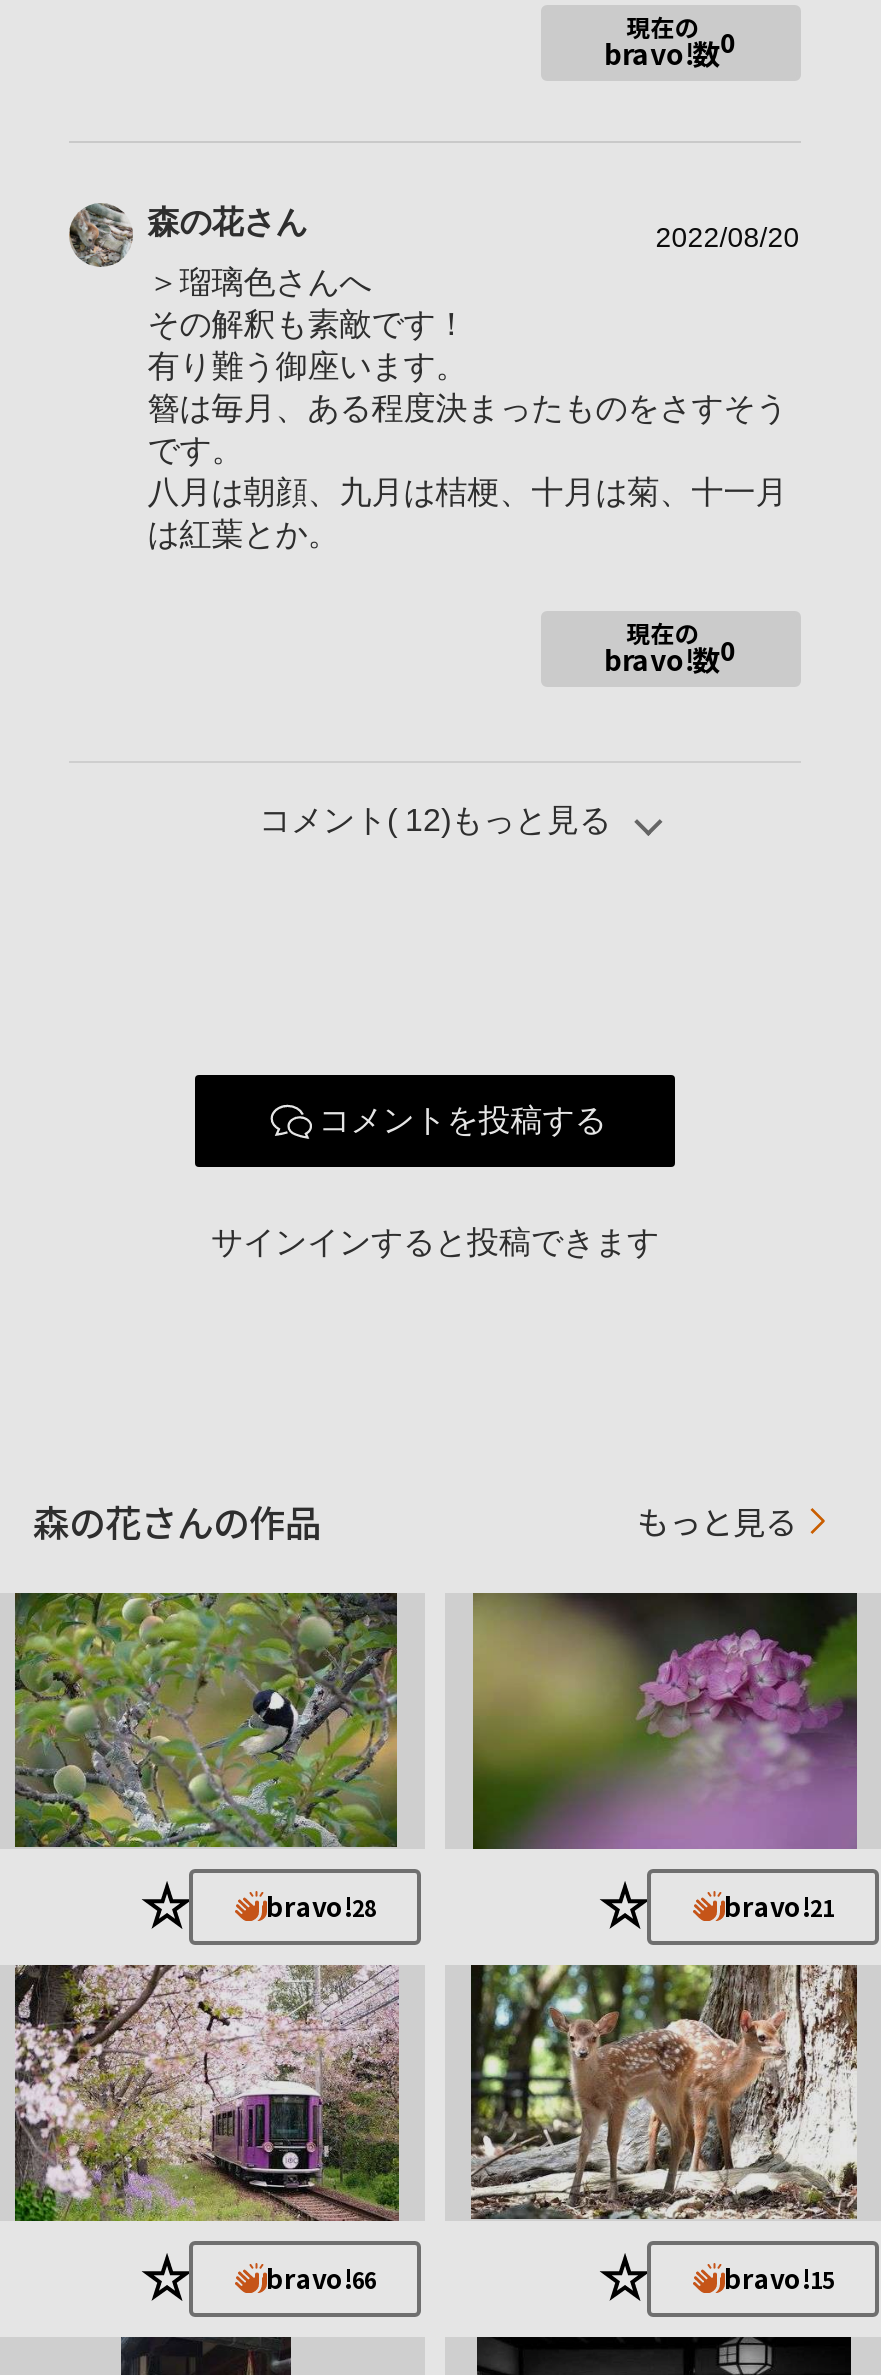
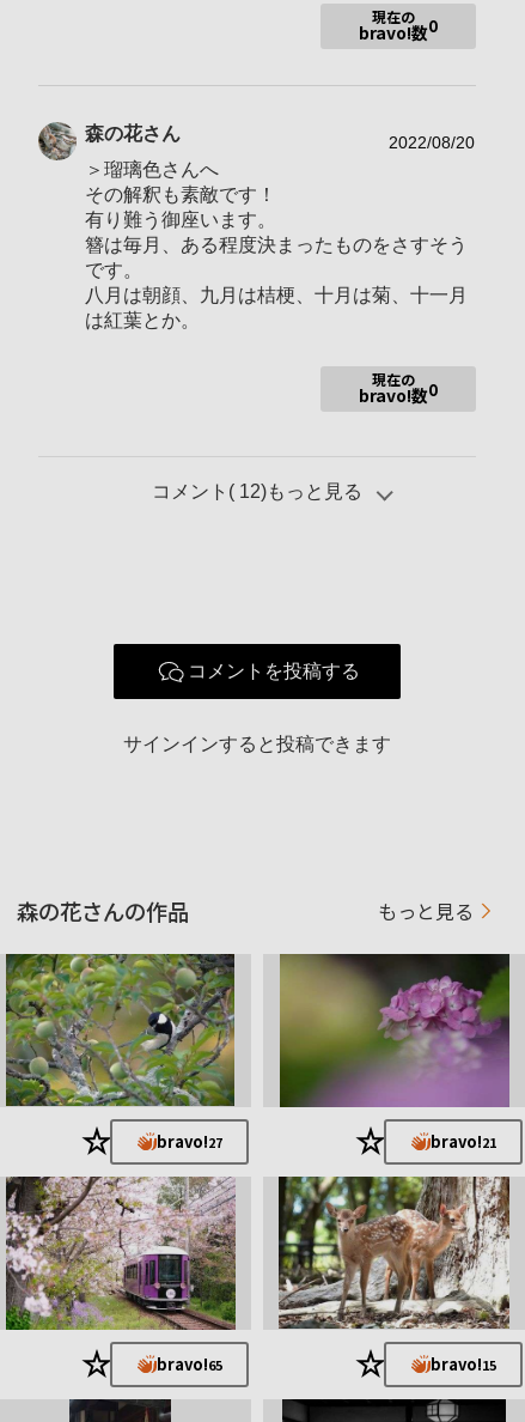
- bravo!28
+ bravo!27

- bravo!66
+ bravo!65
